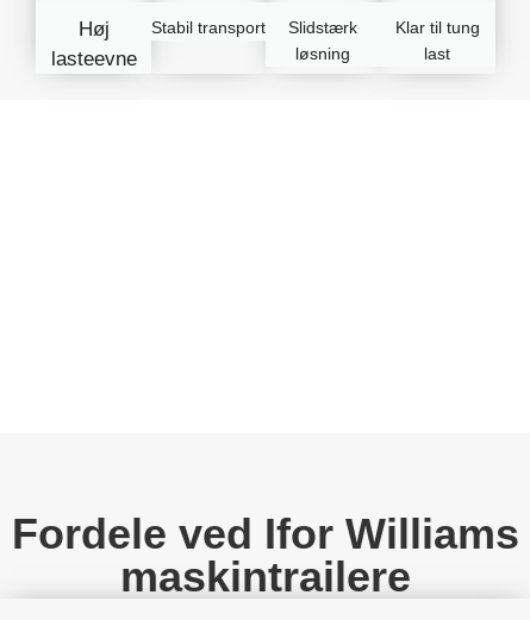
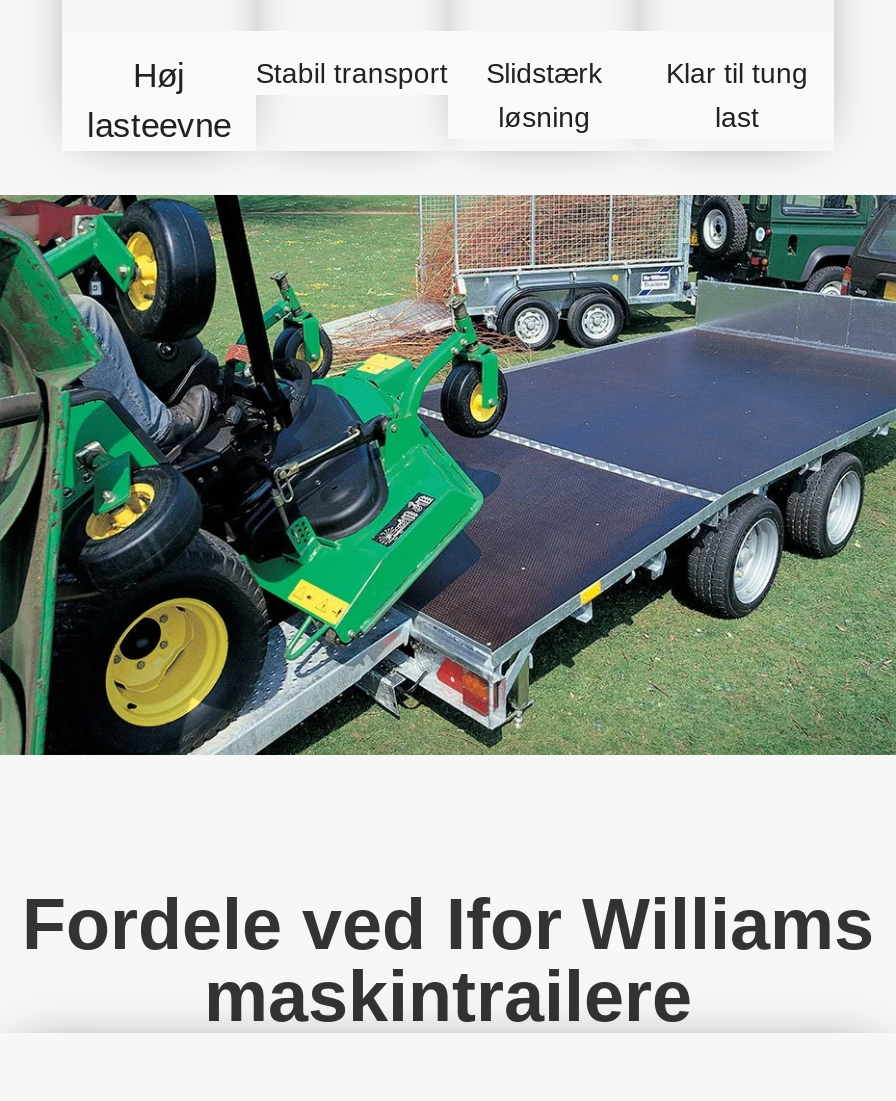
+ [image]
